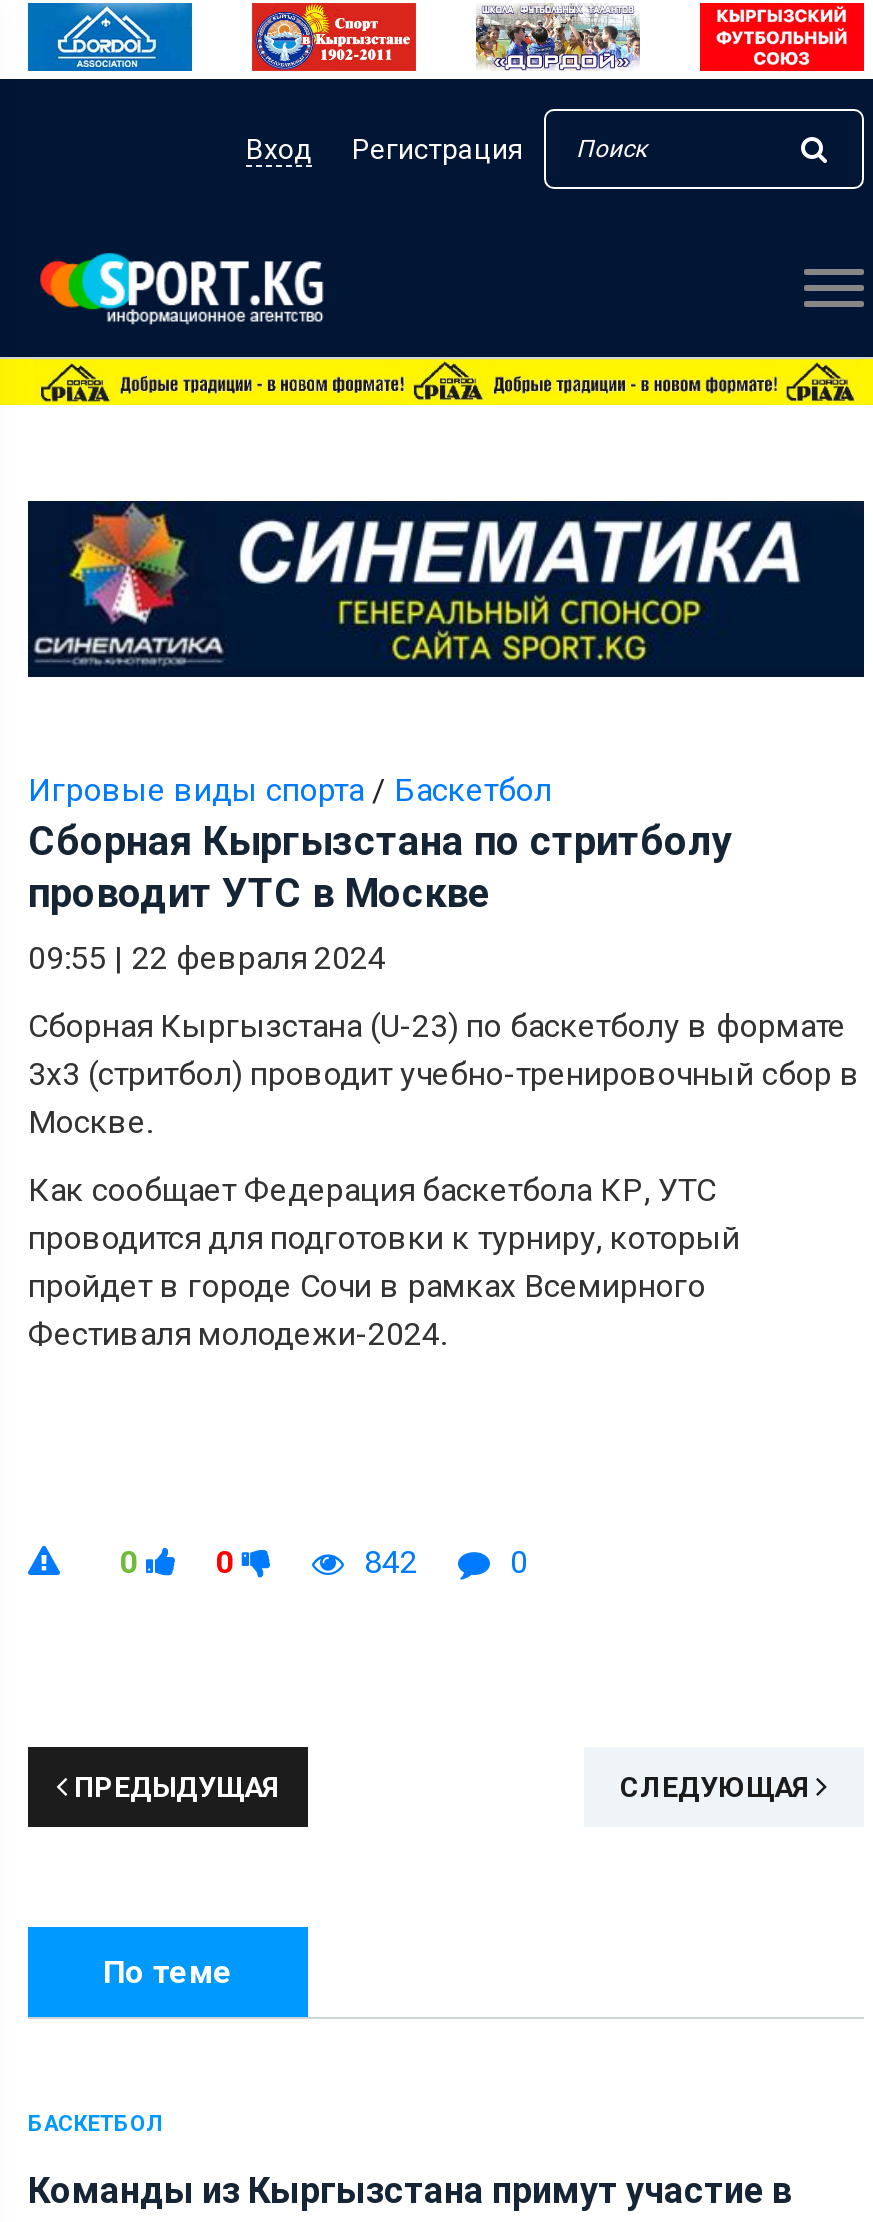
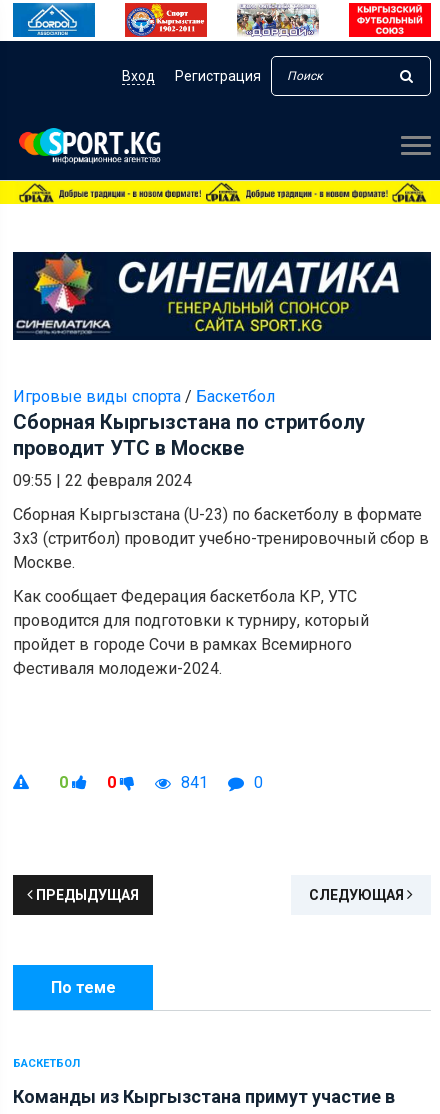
- 842
+ 841
